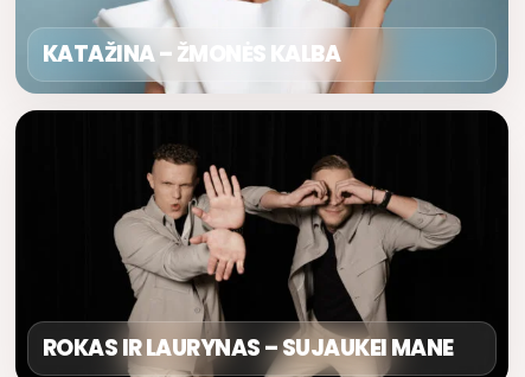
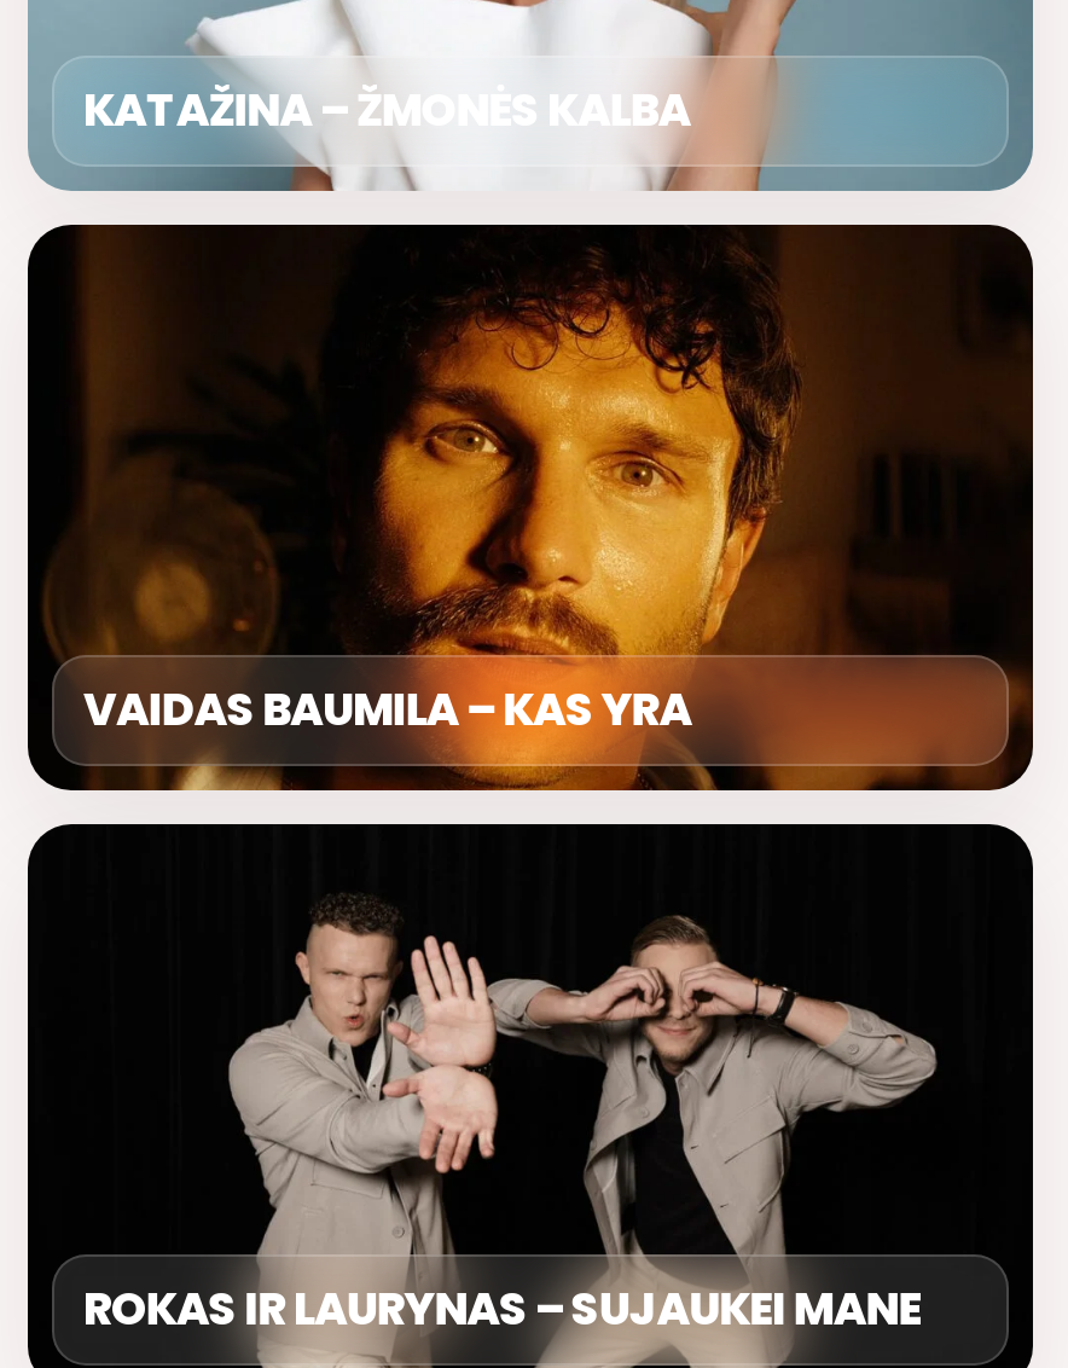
+ [image]
+ VAIDAS BAUMILA – KAS YRA
